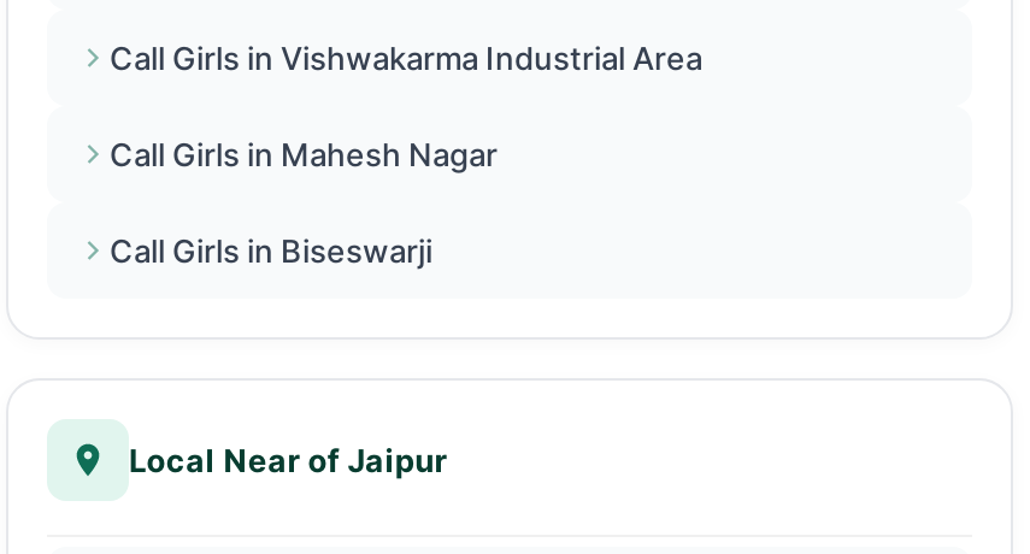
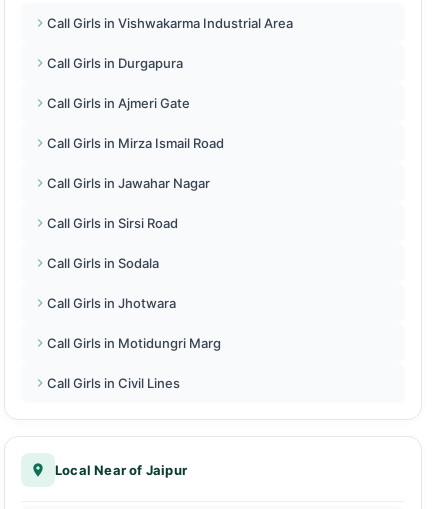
- Call Girls in Mahesh Nagar
- Call Girls in Biseswarji
+ Call Girls in Durgapura
+ Call Girls in Ajmeri Gate
+ Call Girls in Mirza Ismail Road
+ Call Girls in Jawahar Nagar
+ Call Girls in Sirsi Road
+ Call Girls in Sodala
+ Call Girls in Jhotwara
+ Call Girls in Motidungri Marg
+ Call Girls in Civil Lines
